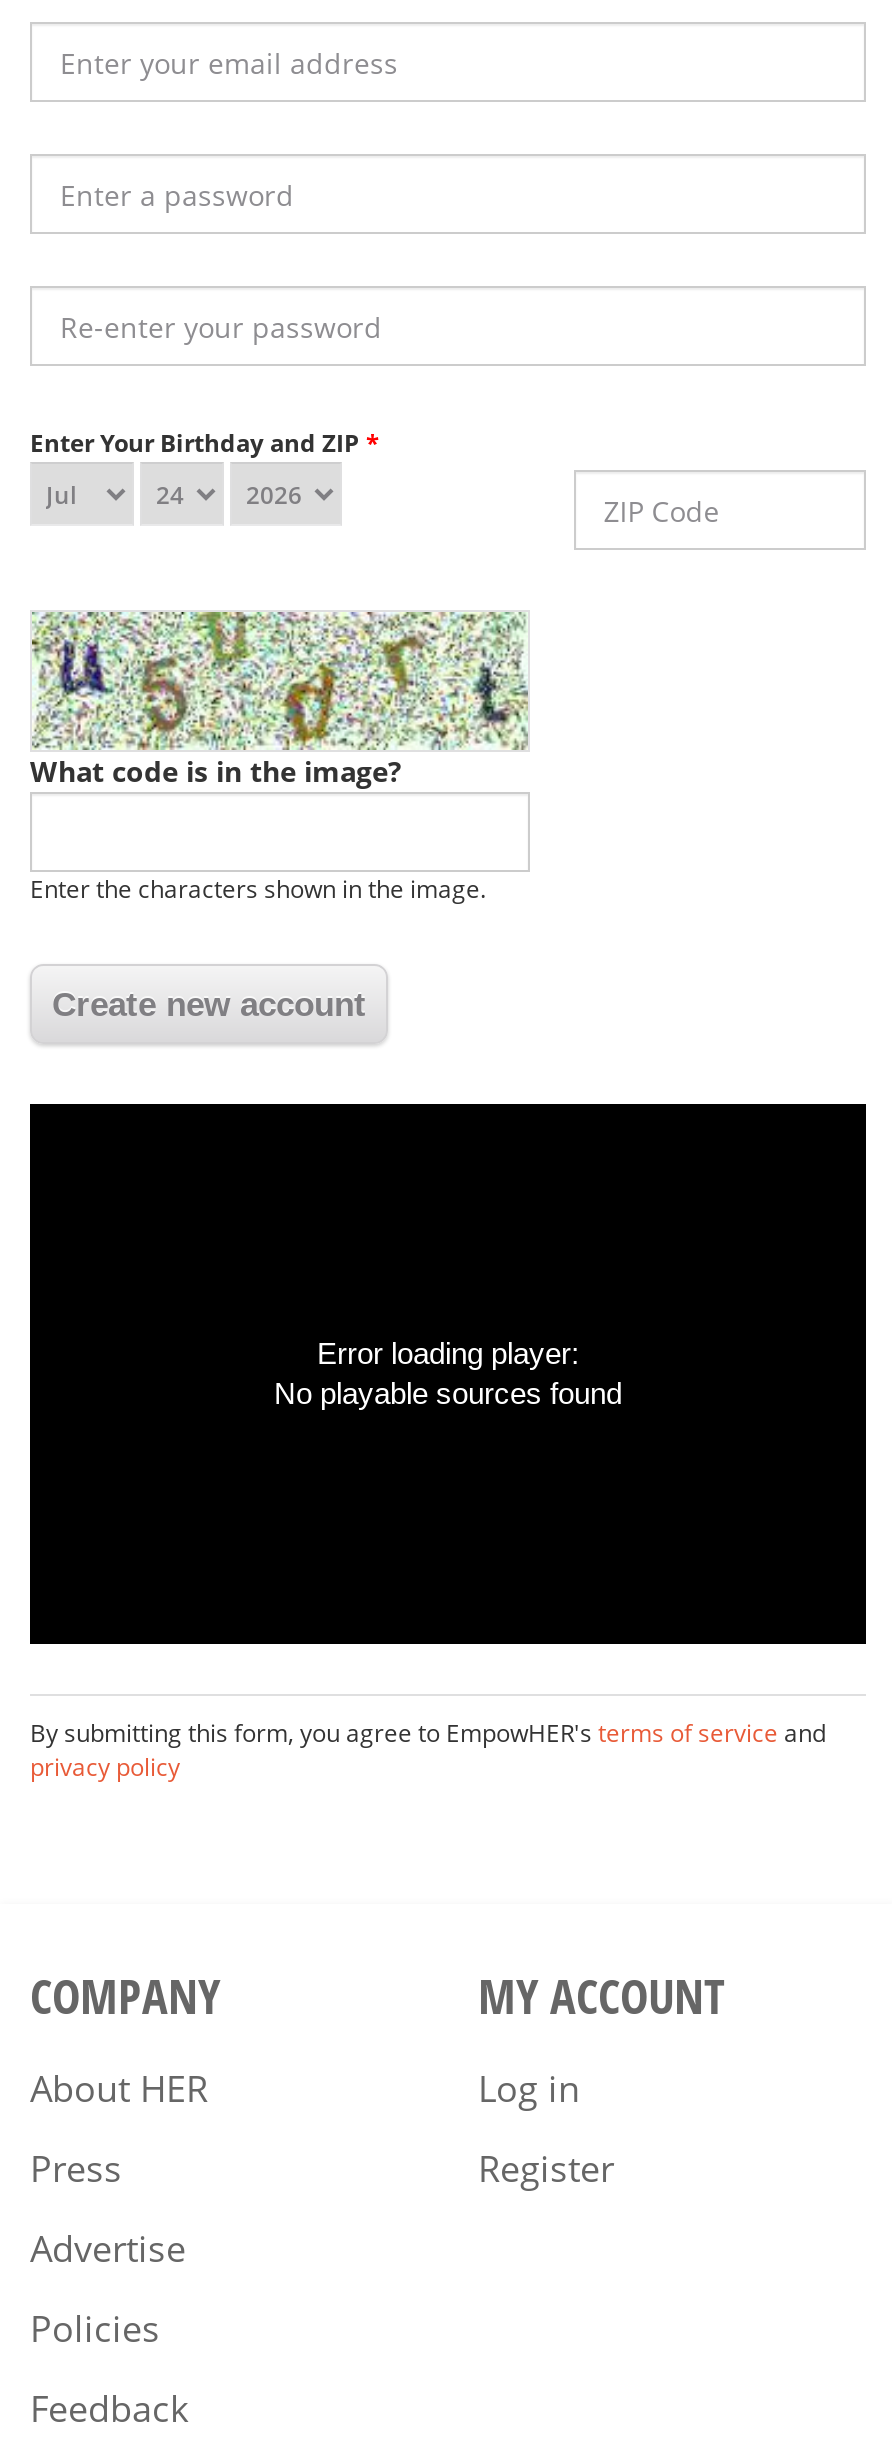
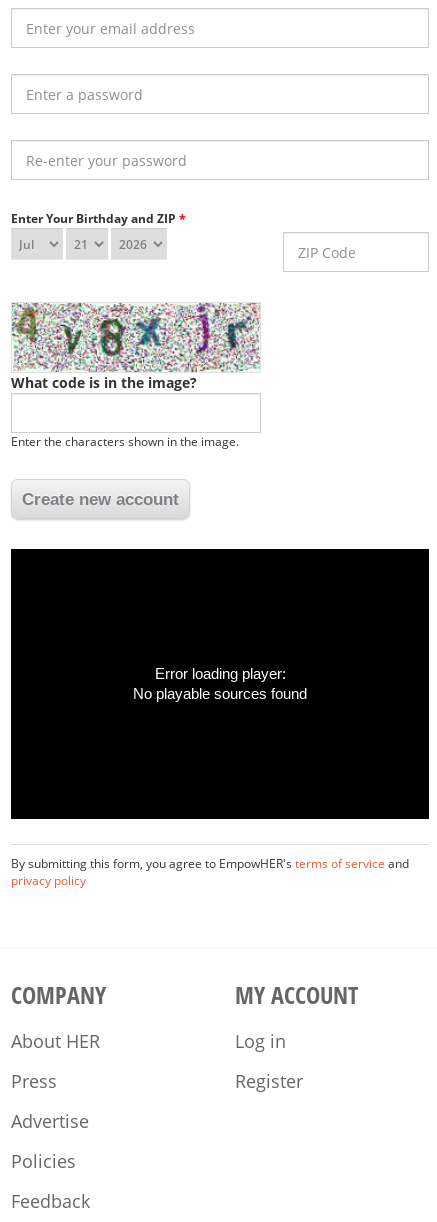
- [image]
+ [image]
